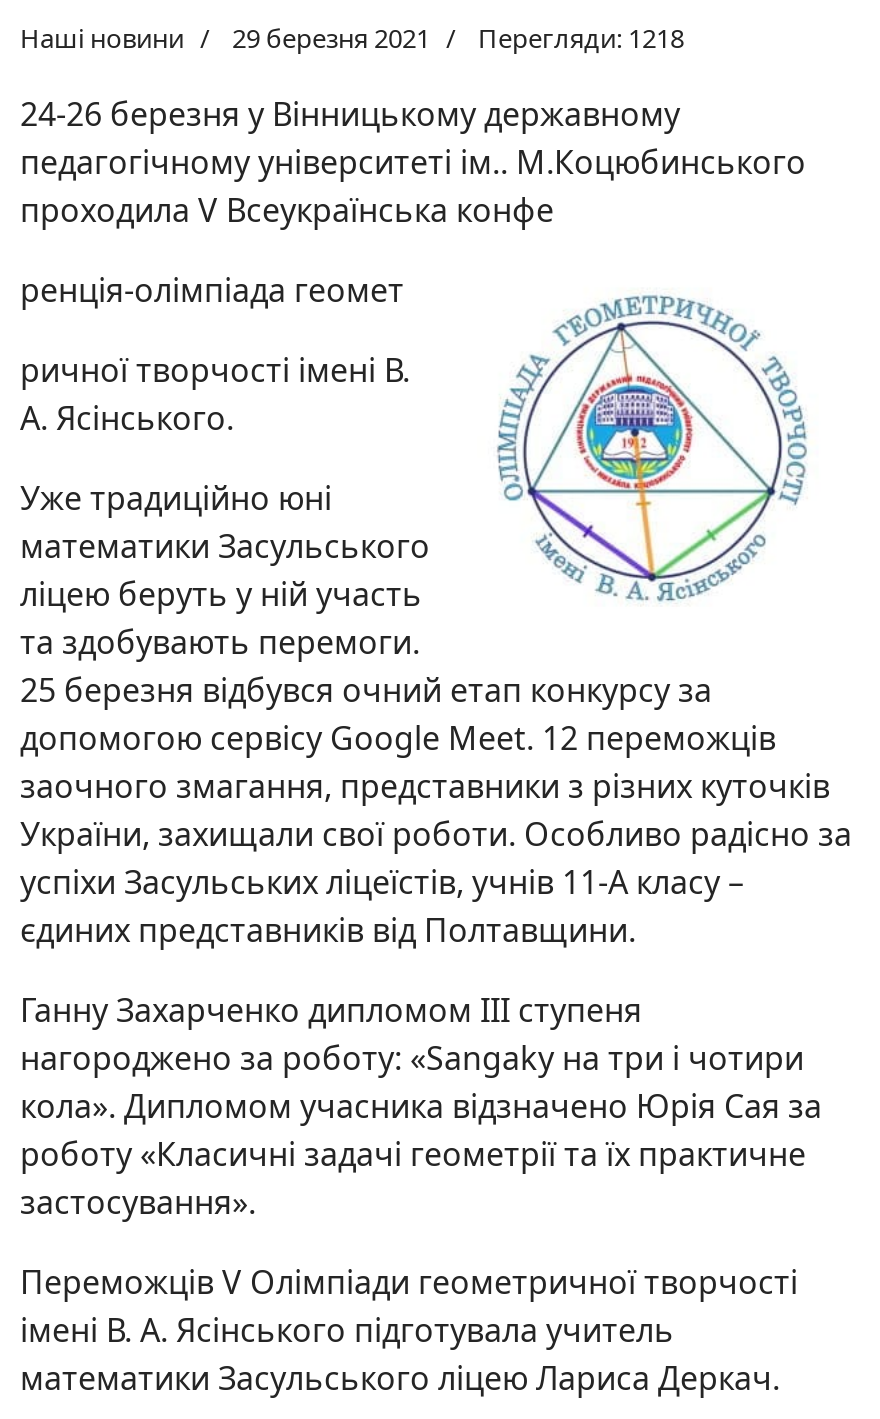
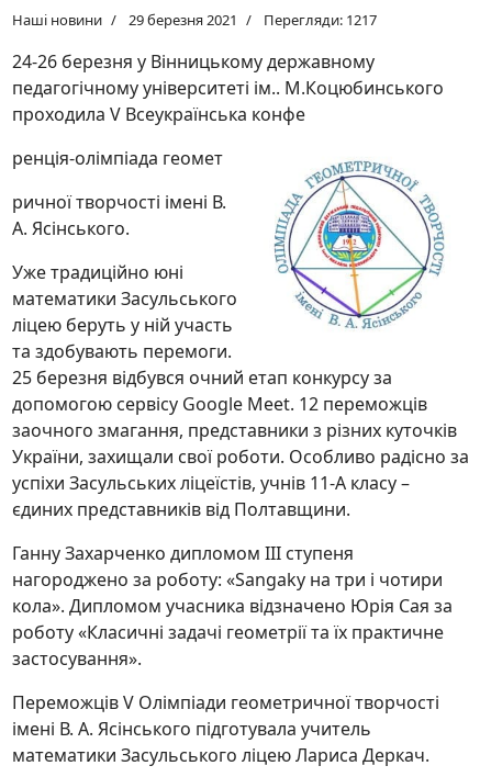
- Наші новини 29 березня 2021 Перегляди: 1218
+ Наші новини 29 березня 2021 Перегляди: 1217
